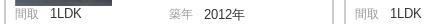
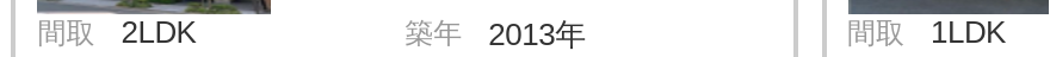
- 間取 1LDK
+ 間取 2LDK

- 築年 2012年
+ 築年 2013年
